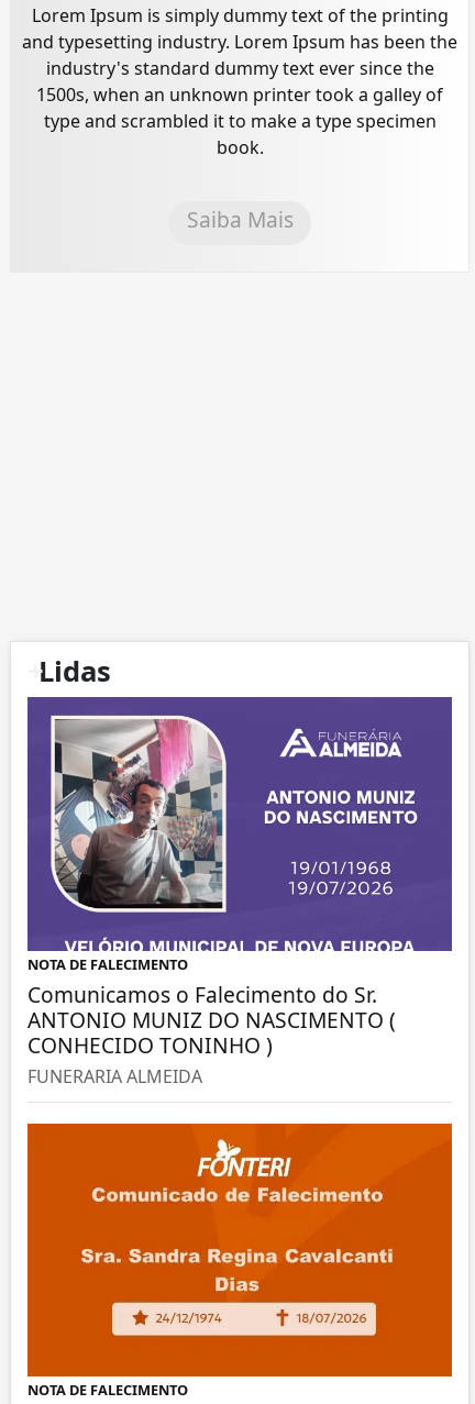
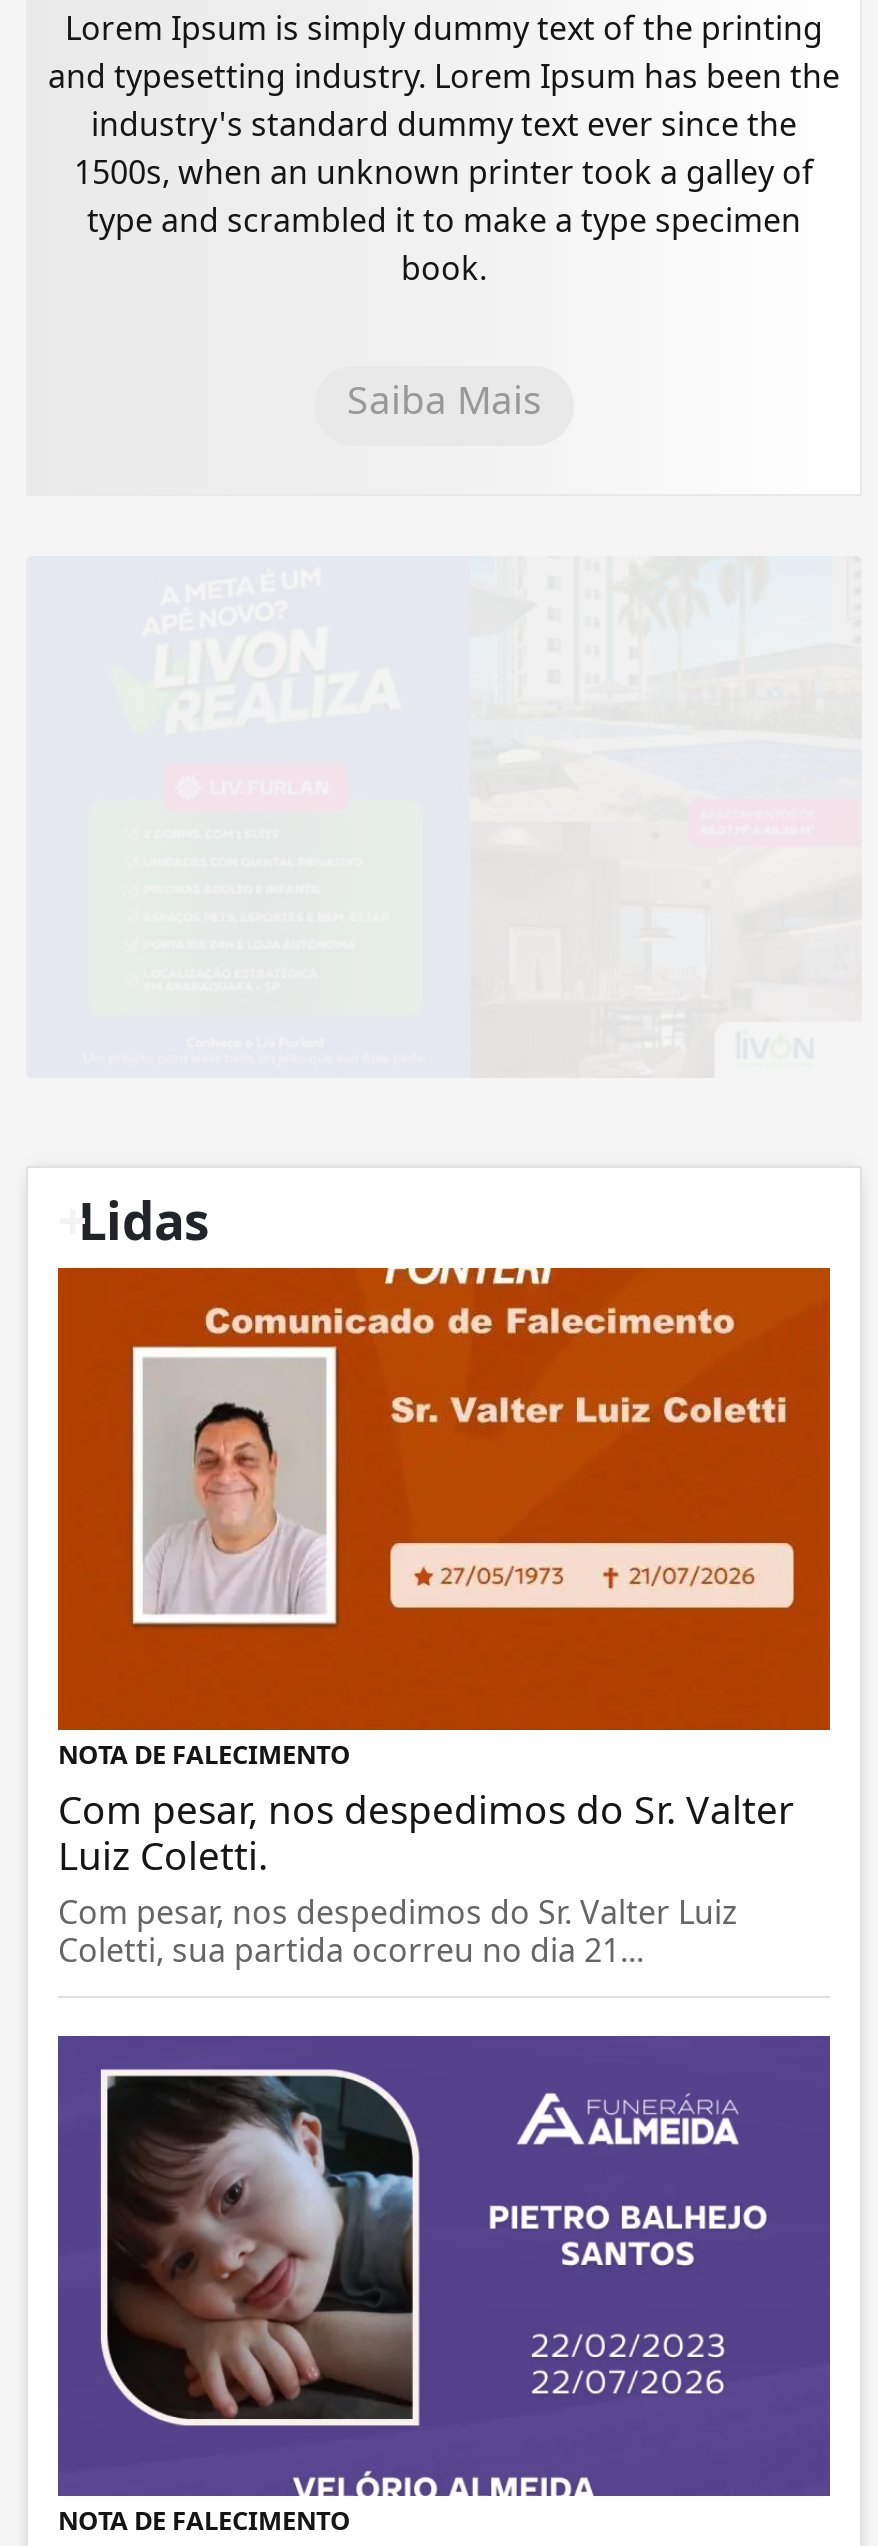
- [image]
- Comunicamos o Falecimento do Sr.
- ANTONIO MUNIZ DO NASCIMENTO (
- CONHECIDO TONINHO )
- FUNERARIA ALMEIDA
+ [image]
+ Com pesar, nos despedimos do Sr. Valter
+ Luiz Coletti.
+ Com pesar, nos despedimos do Sr. Valter Luiz
+ Coletti, sua partida ocorreu no dia 21...

- [image]
+ [image]
